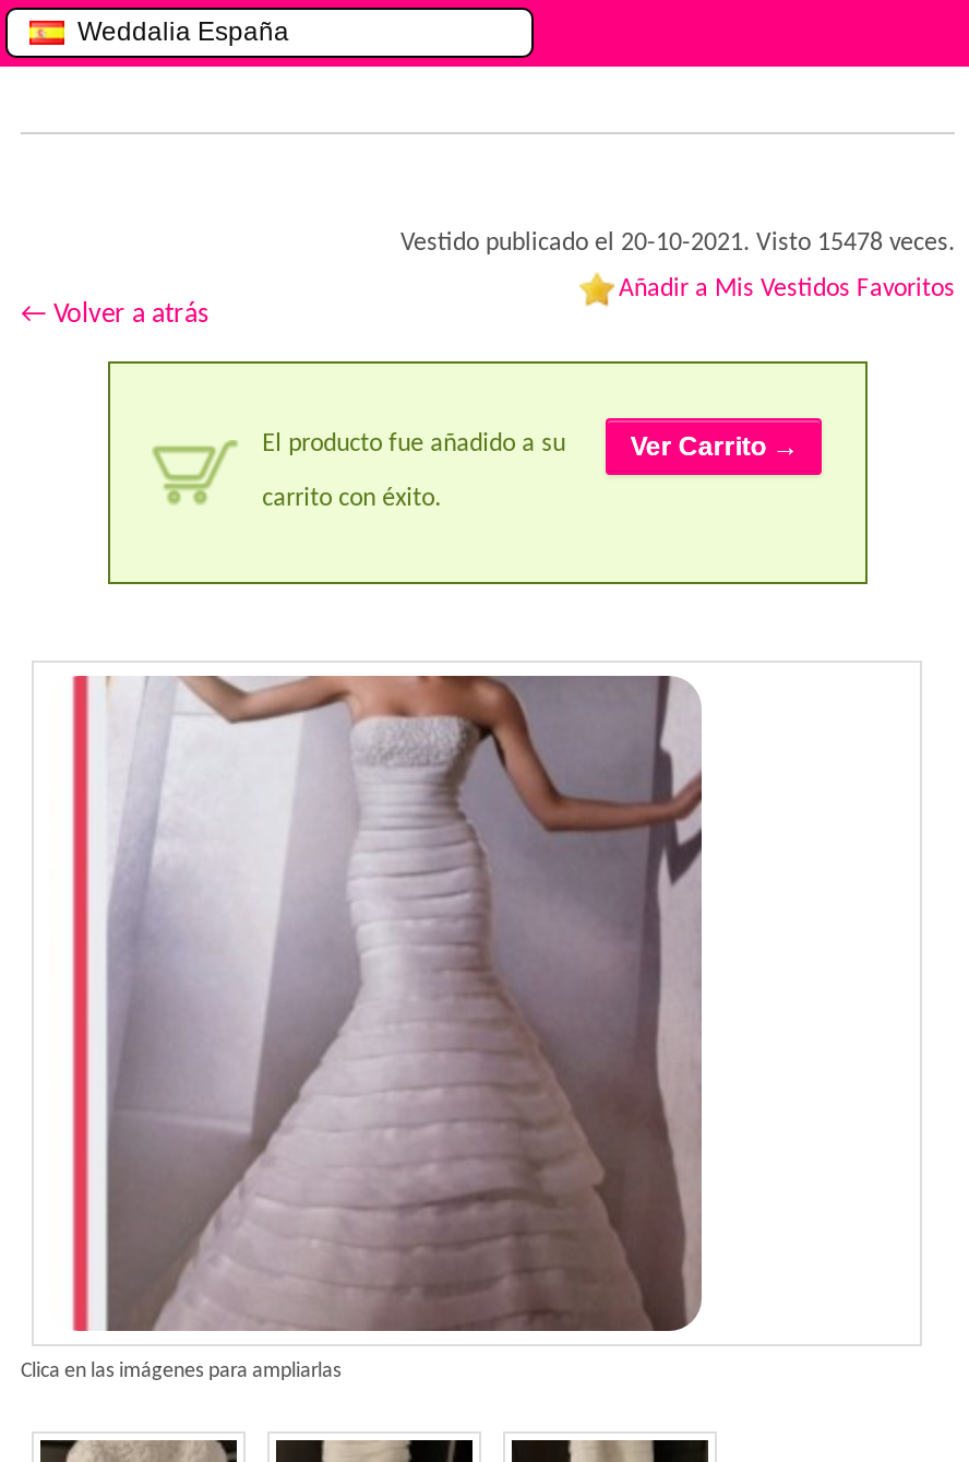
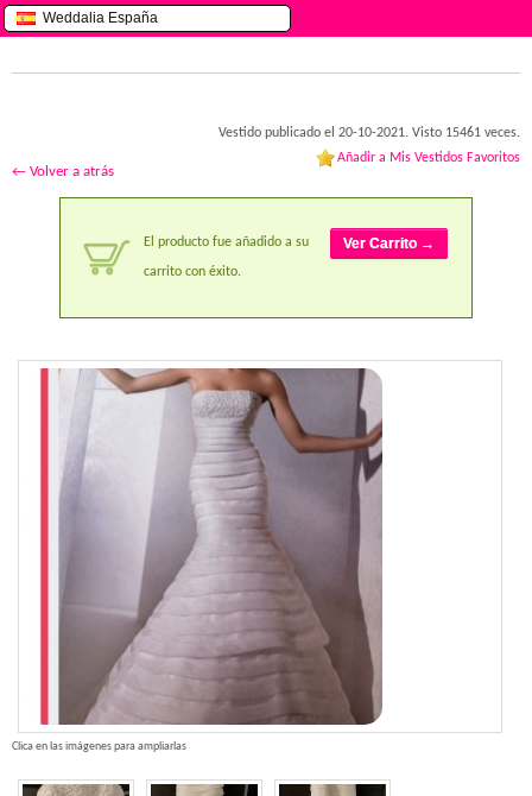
- Vestido publicado el 20-10-2021. Visto 15478 veces.
+ Vestido publicado el 20-10-2021. Visto 15461 veces.
